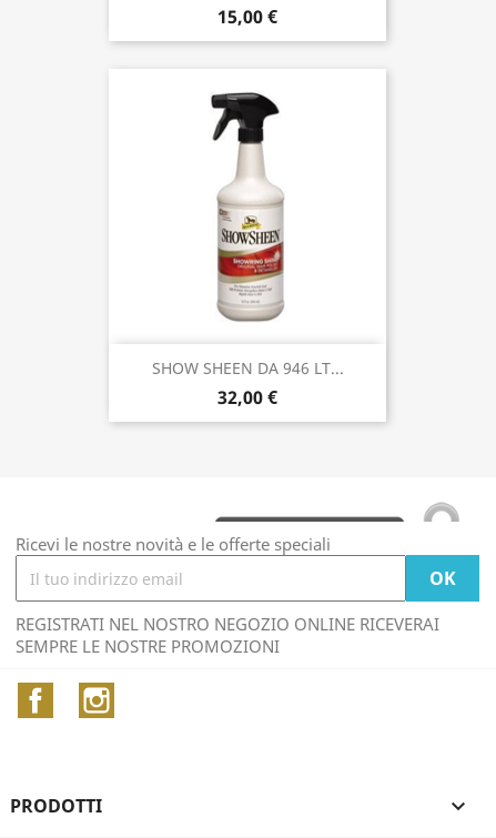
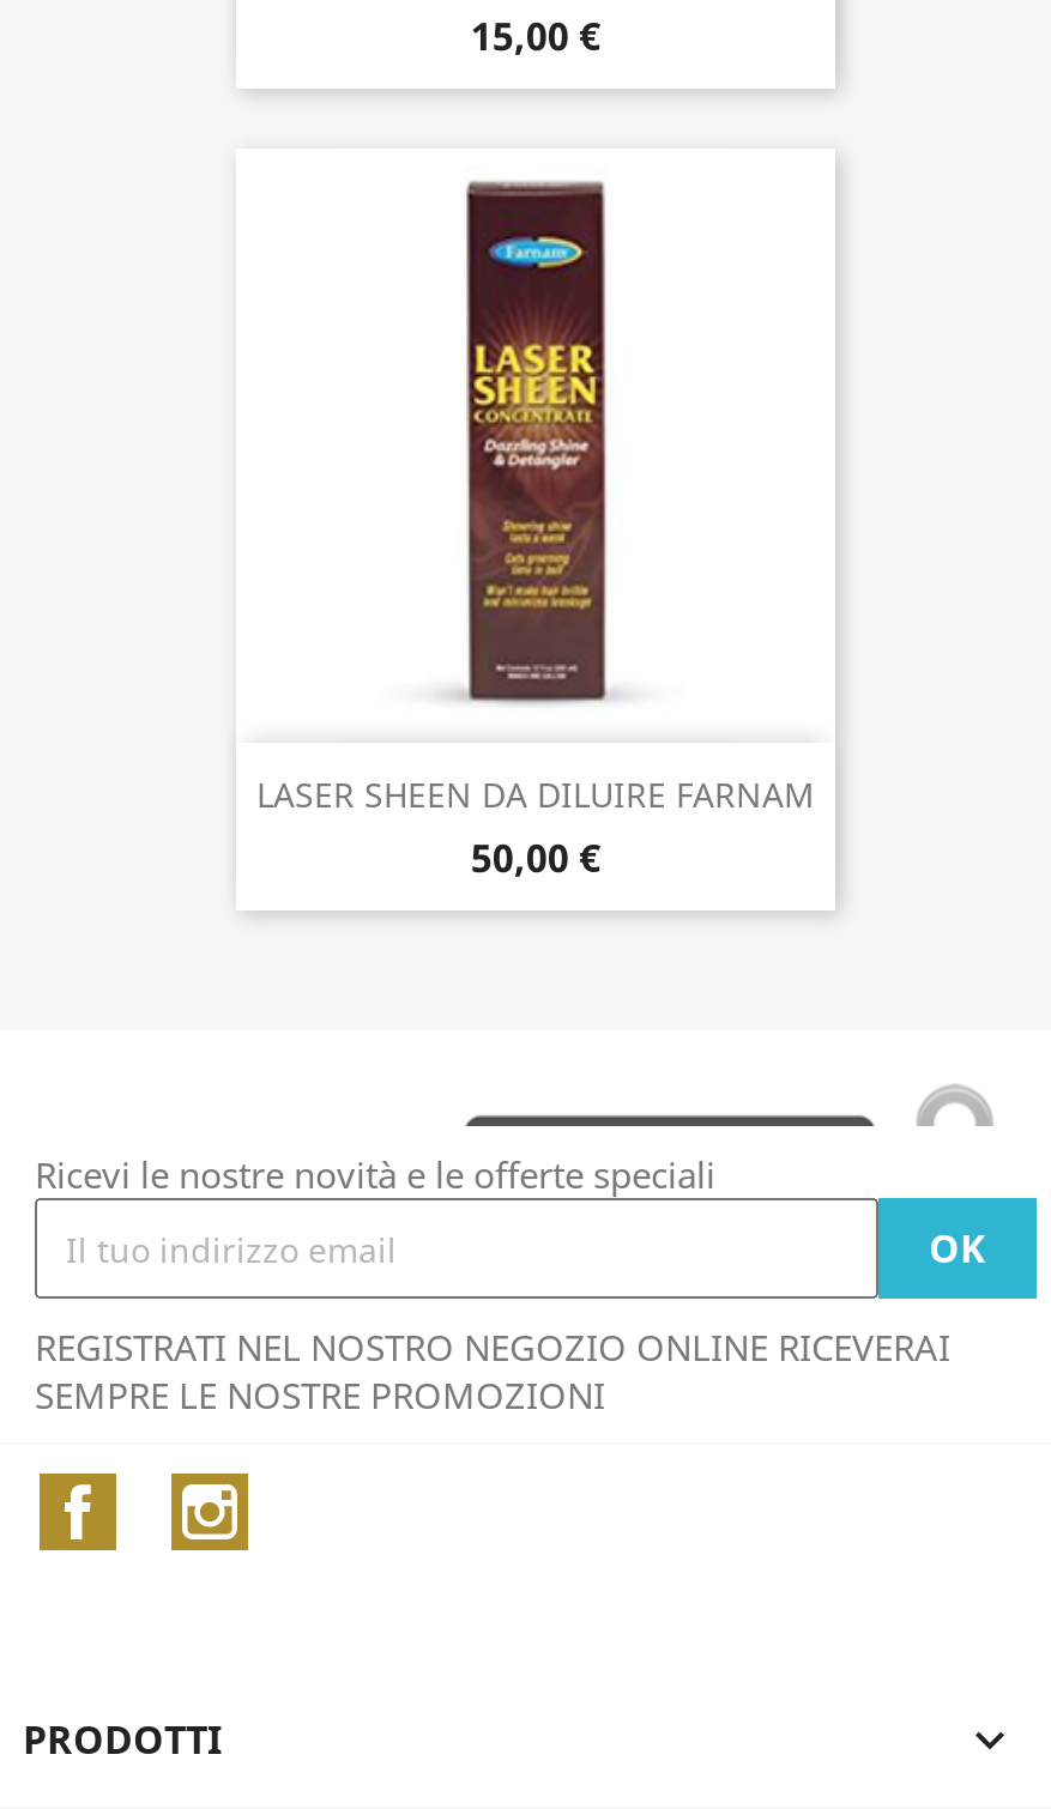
- [image]
- SHOW SHEEN DA 946 LT...
+ [image]
+ LASER SHEEN DA DILUIRE FARNAM

- 32,00 €
+ 50,00 €
